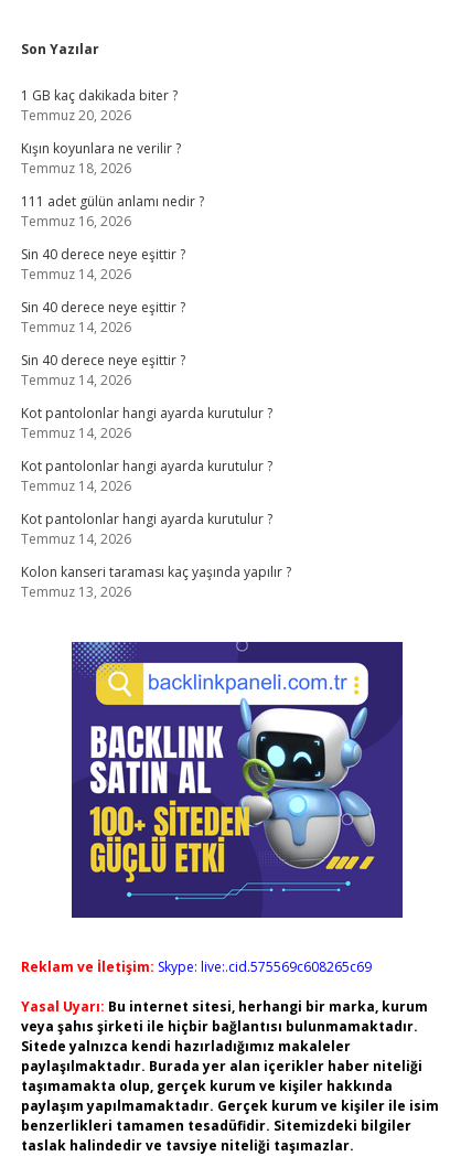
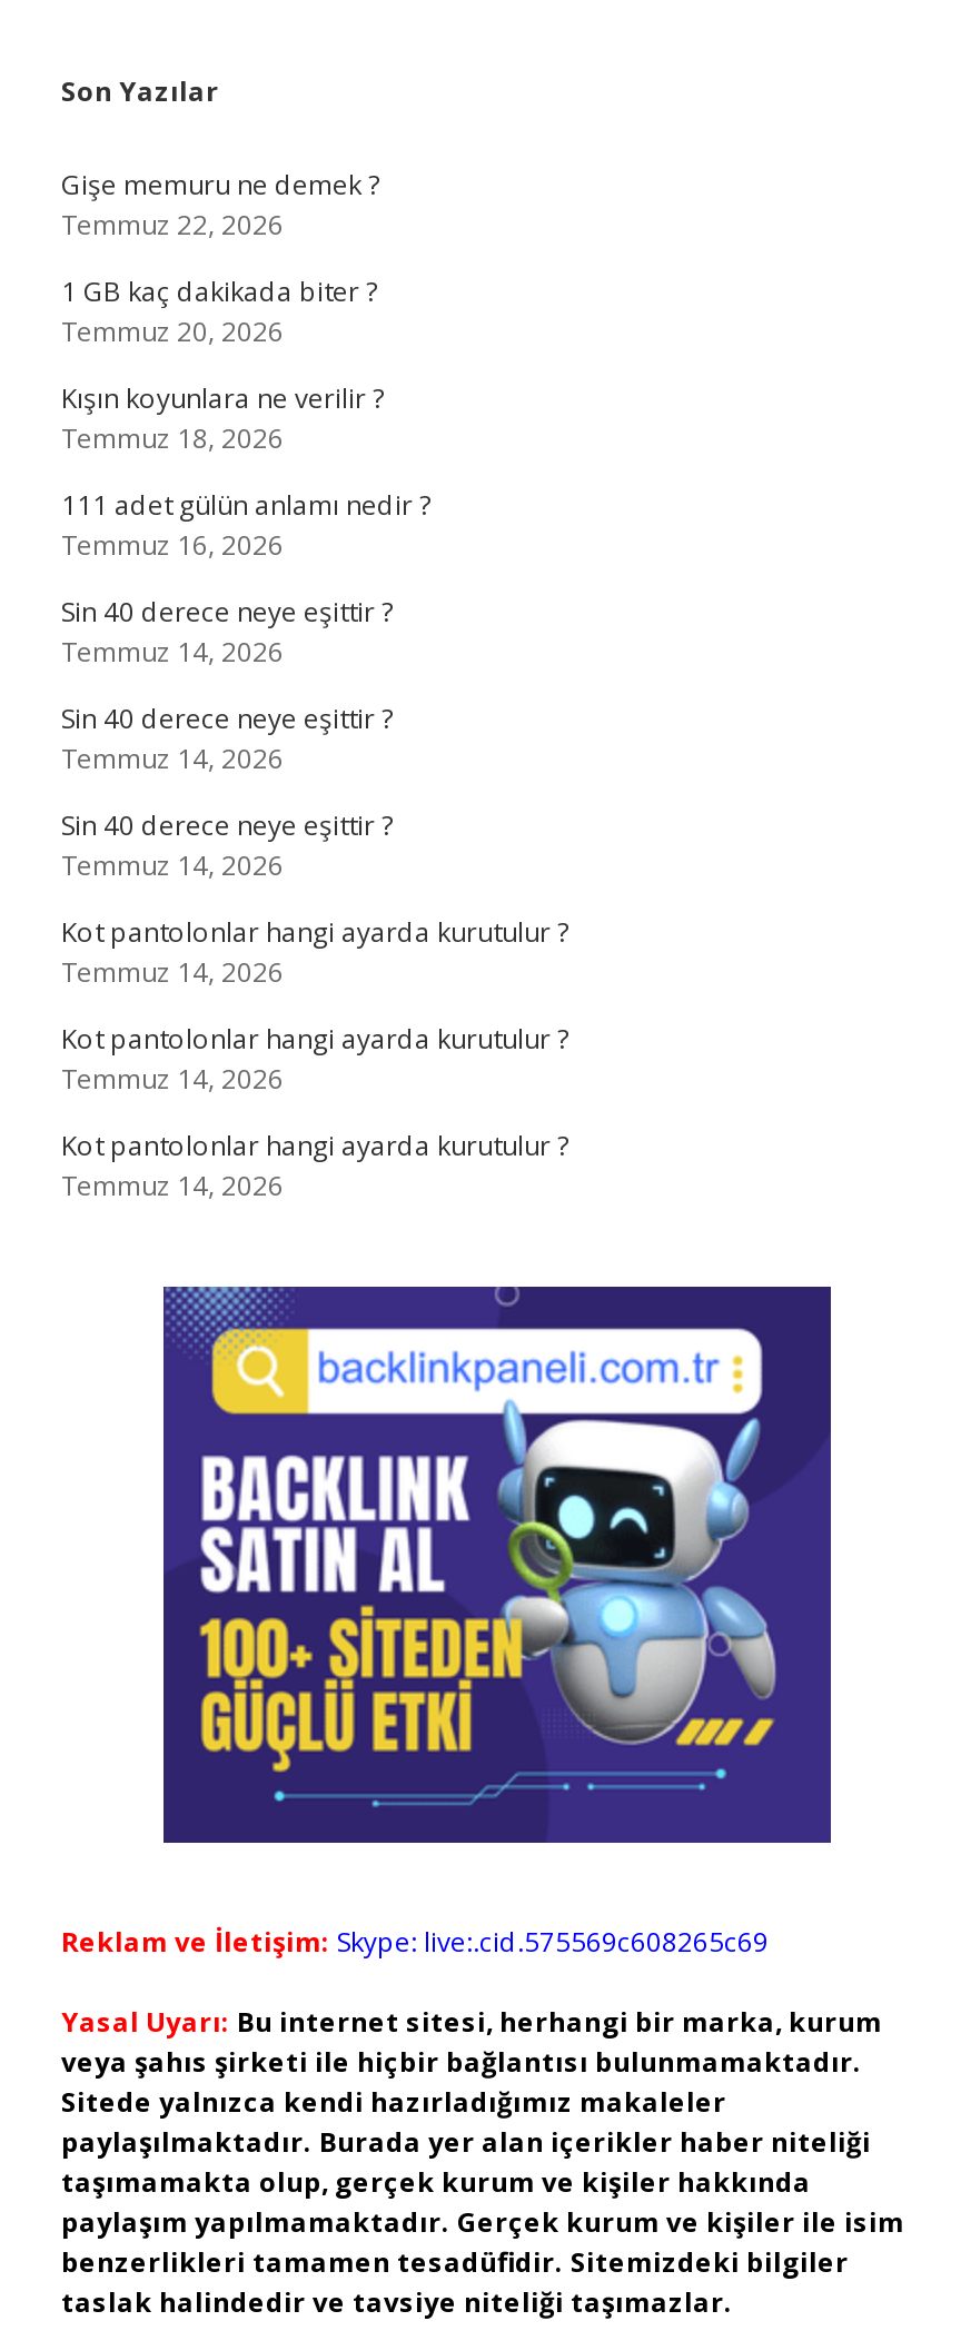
+ Gişe memuru ne demek ?
+ Temmuz 22, 2026

moved down: 1 GB kaç dakikada biter ? | Temmuz 20, 2026 | Kışın koyunlara ne verilir ? | ... | Kot pantolonlar hangi ayarda kurutulur ? | Temmuz 14, 2026

- Kolon kanseri taraması kaç yaşında yapılır ?
- Temmuz 13, 2026
